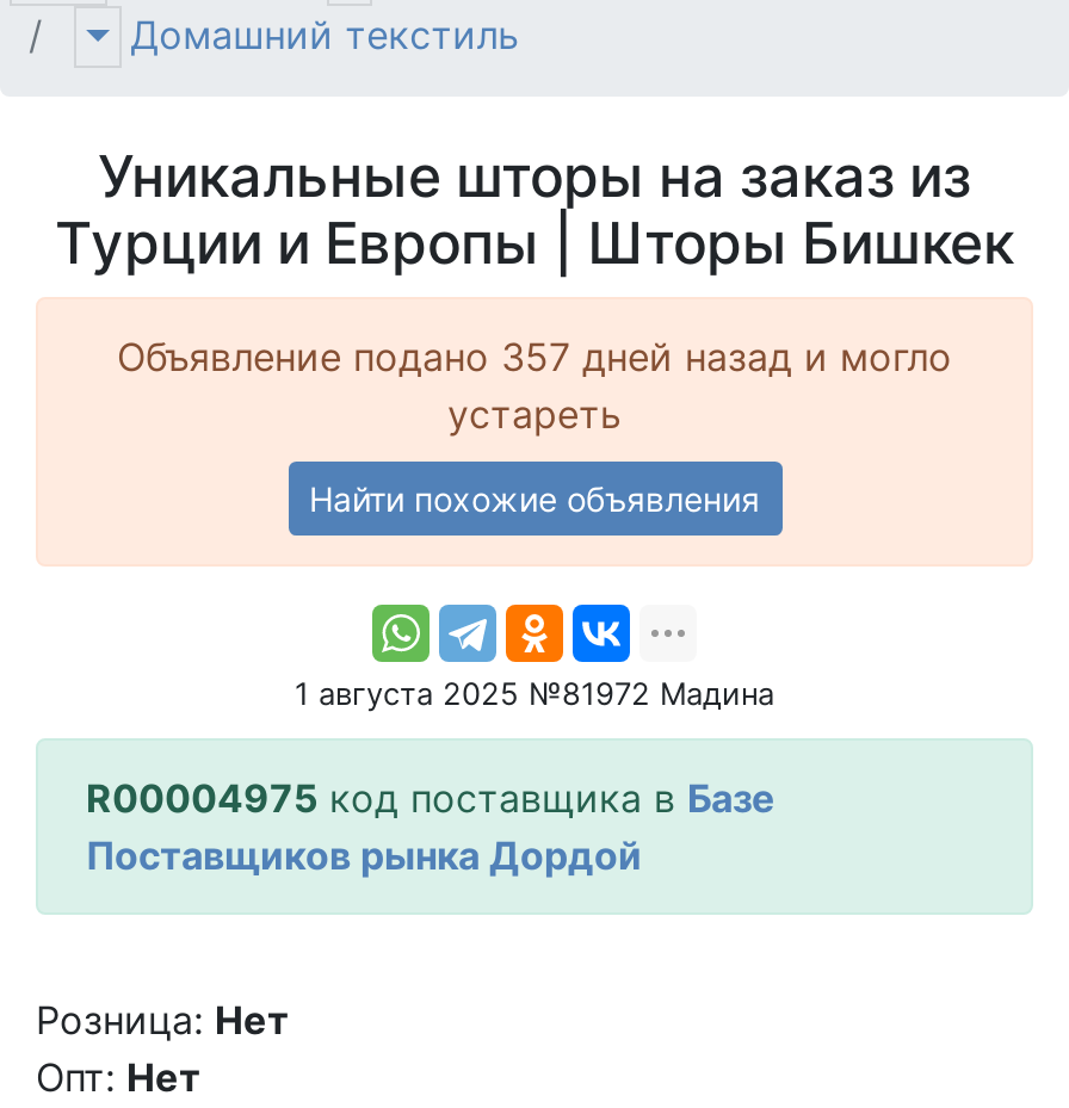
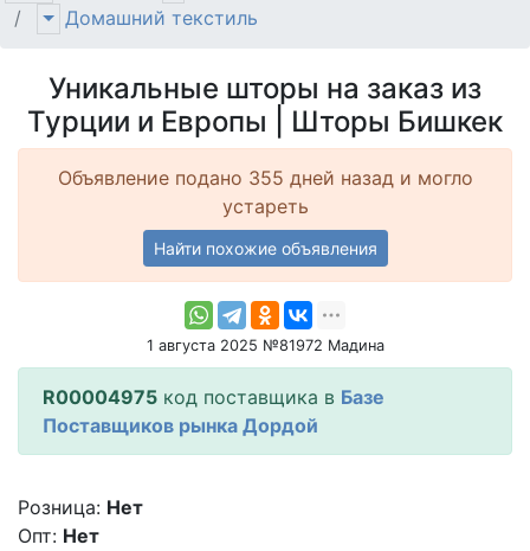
- Объявление подано 357 дней назад и могло
+ Объявление подано 355 дней назад и могло
